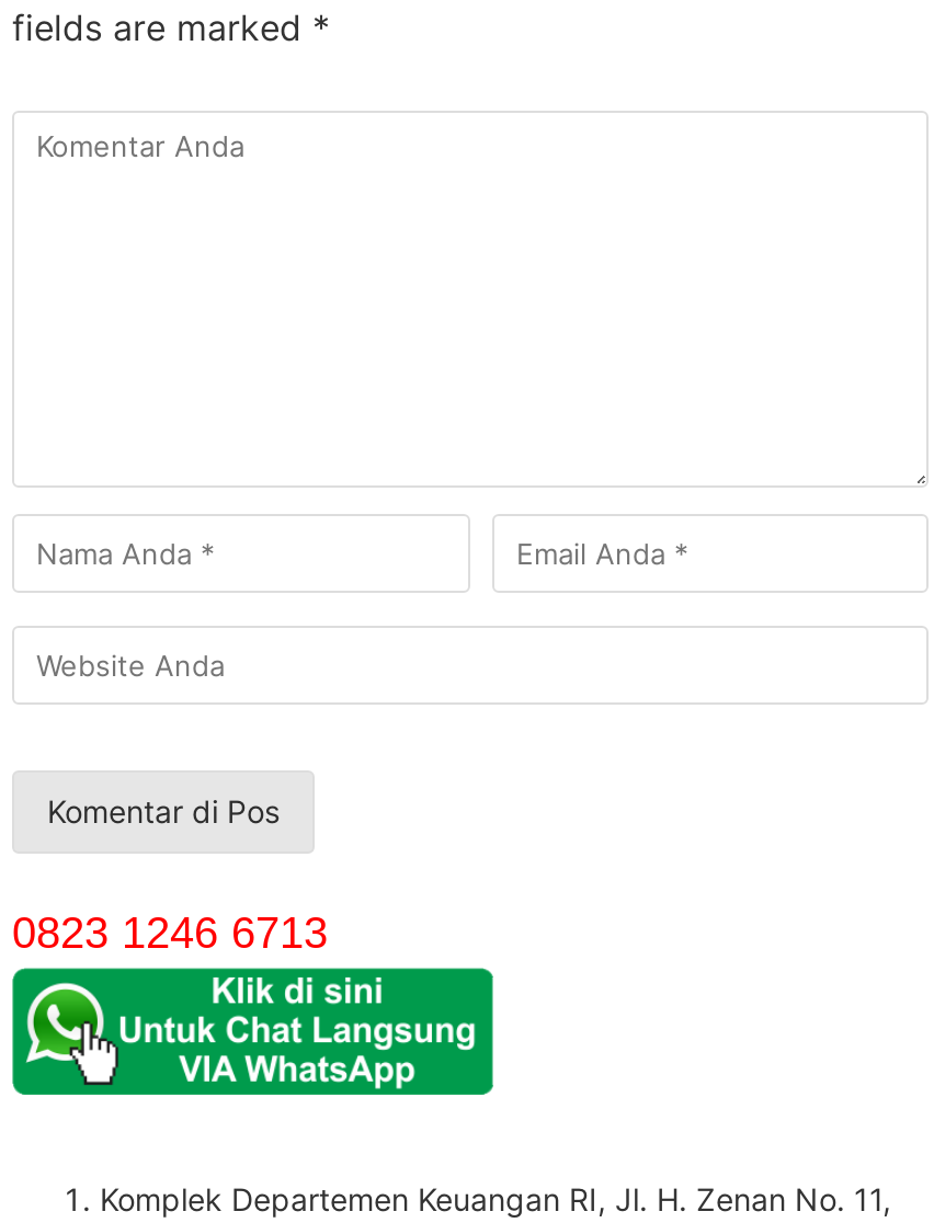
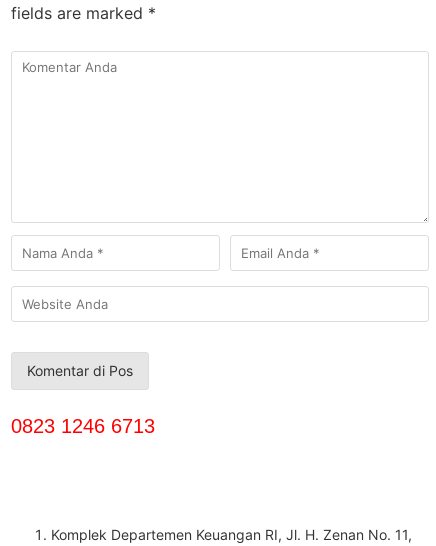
- [image]
